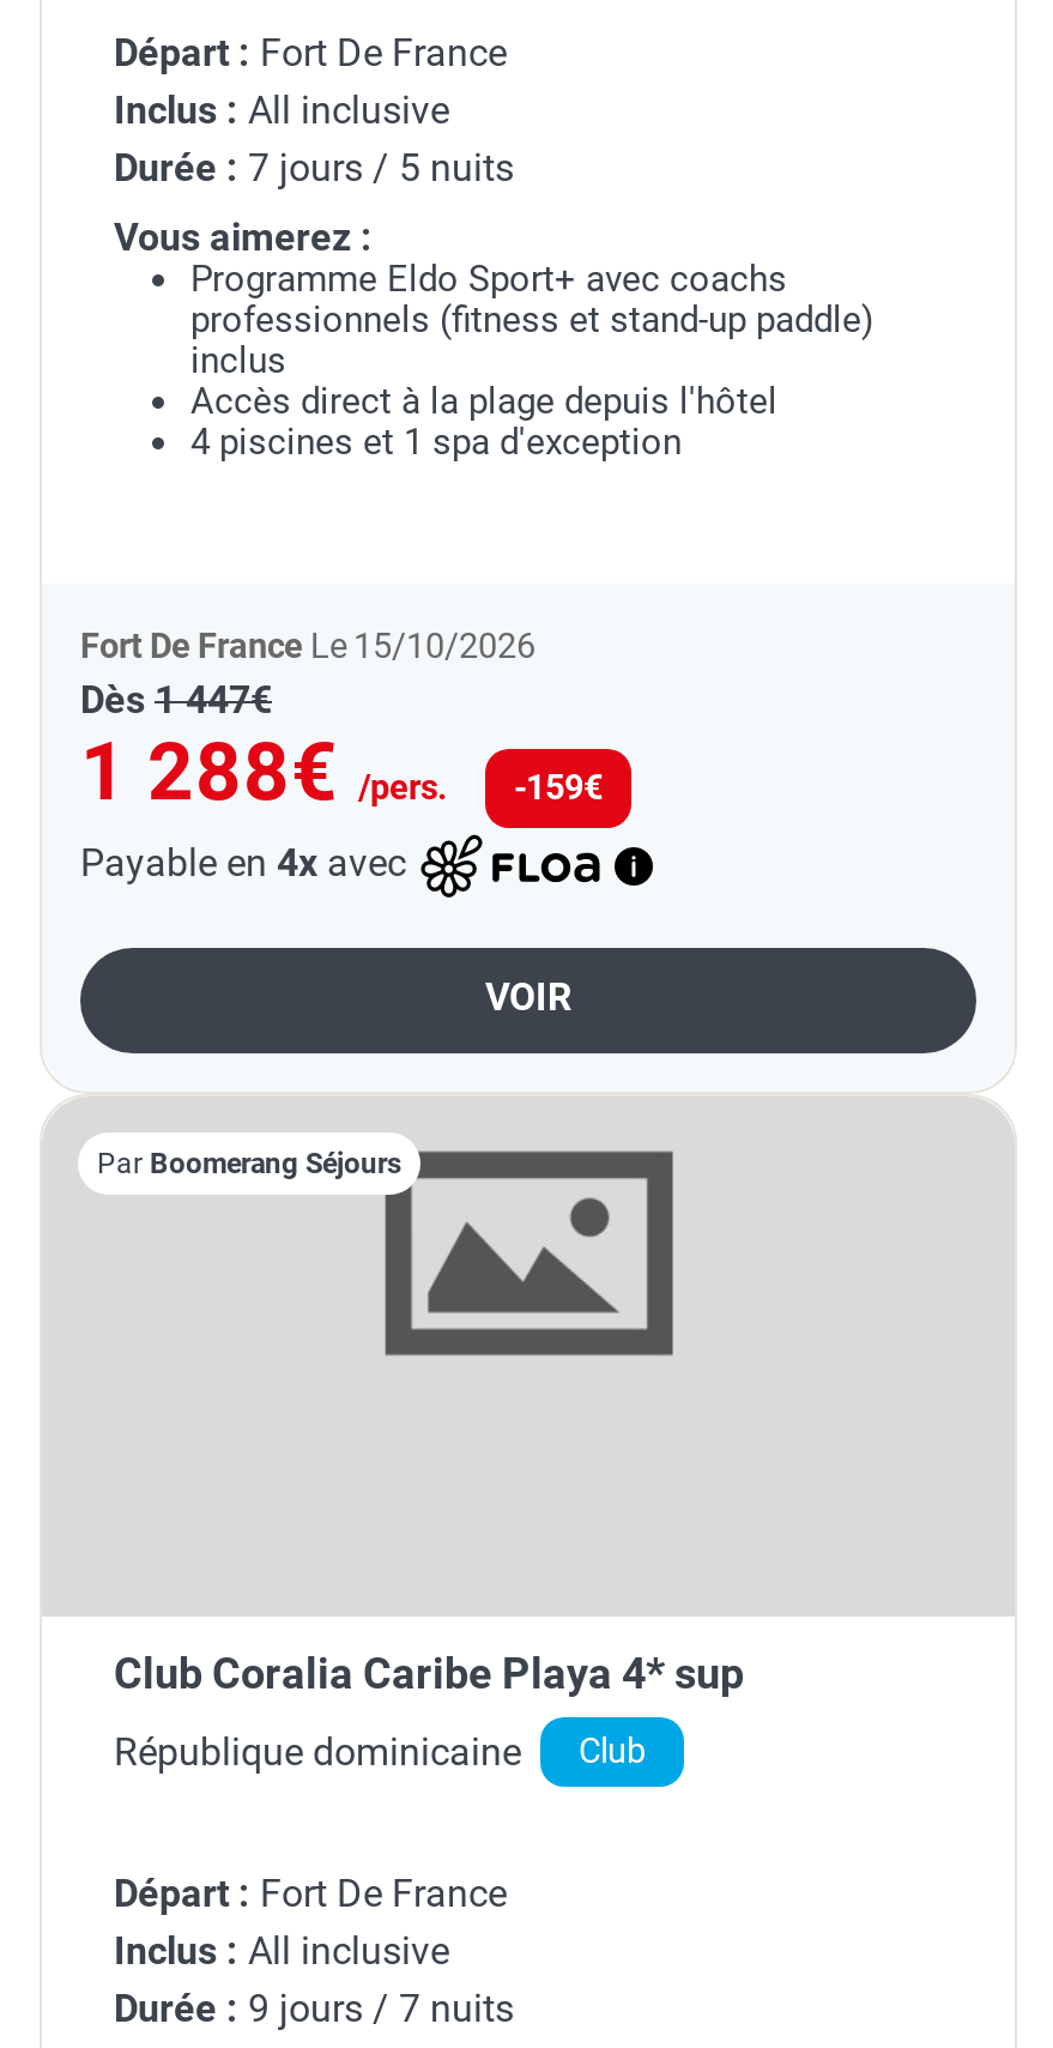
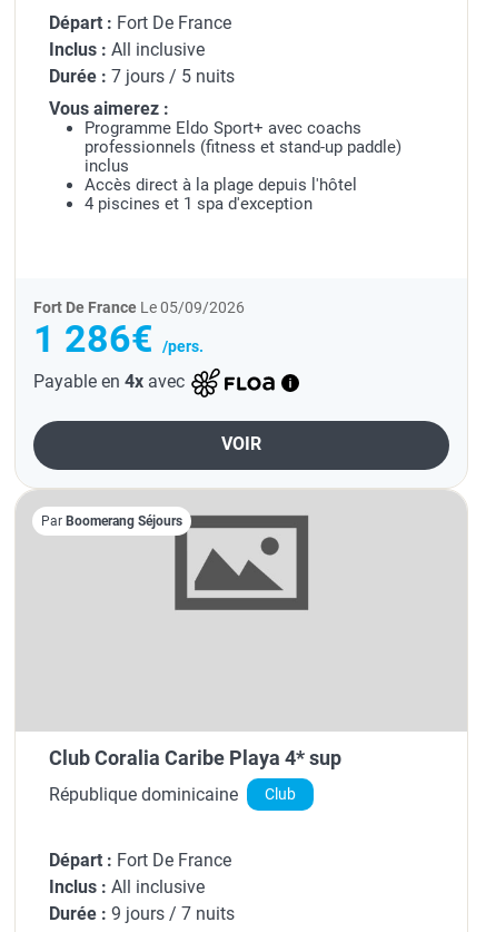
- Fort De France Le 15/10/2026
- Dès 1 447€
- 1 288€/pers.
- -159€
+ Fort De France Le 05/09/2026
+ 1 286€/pers.
